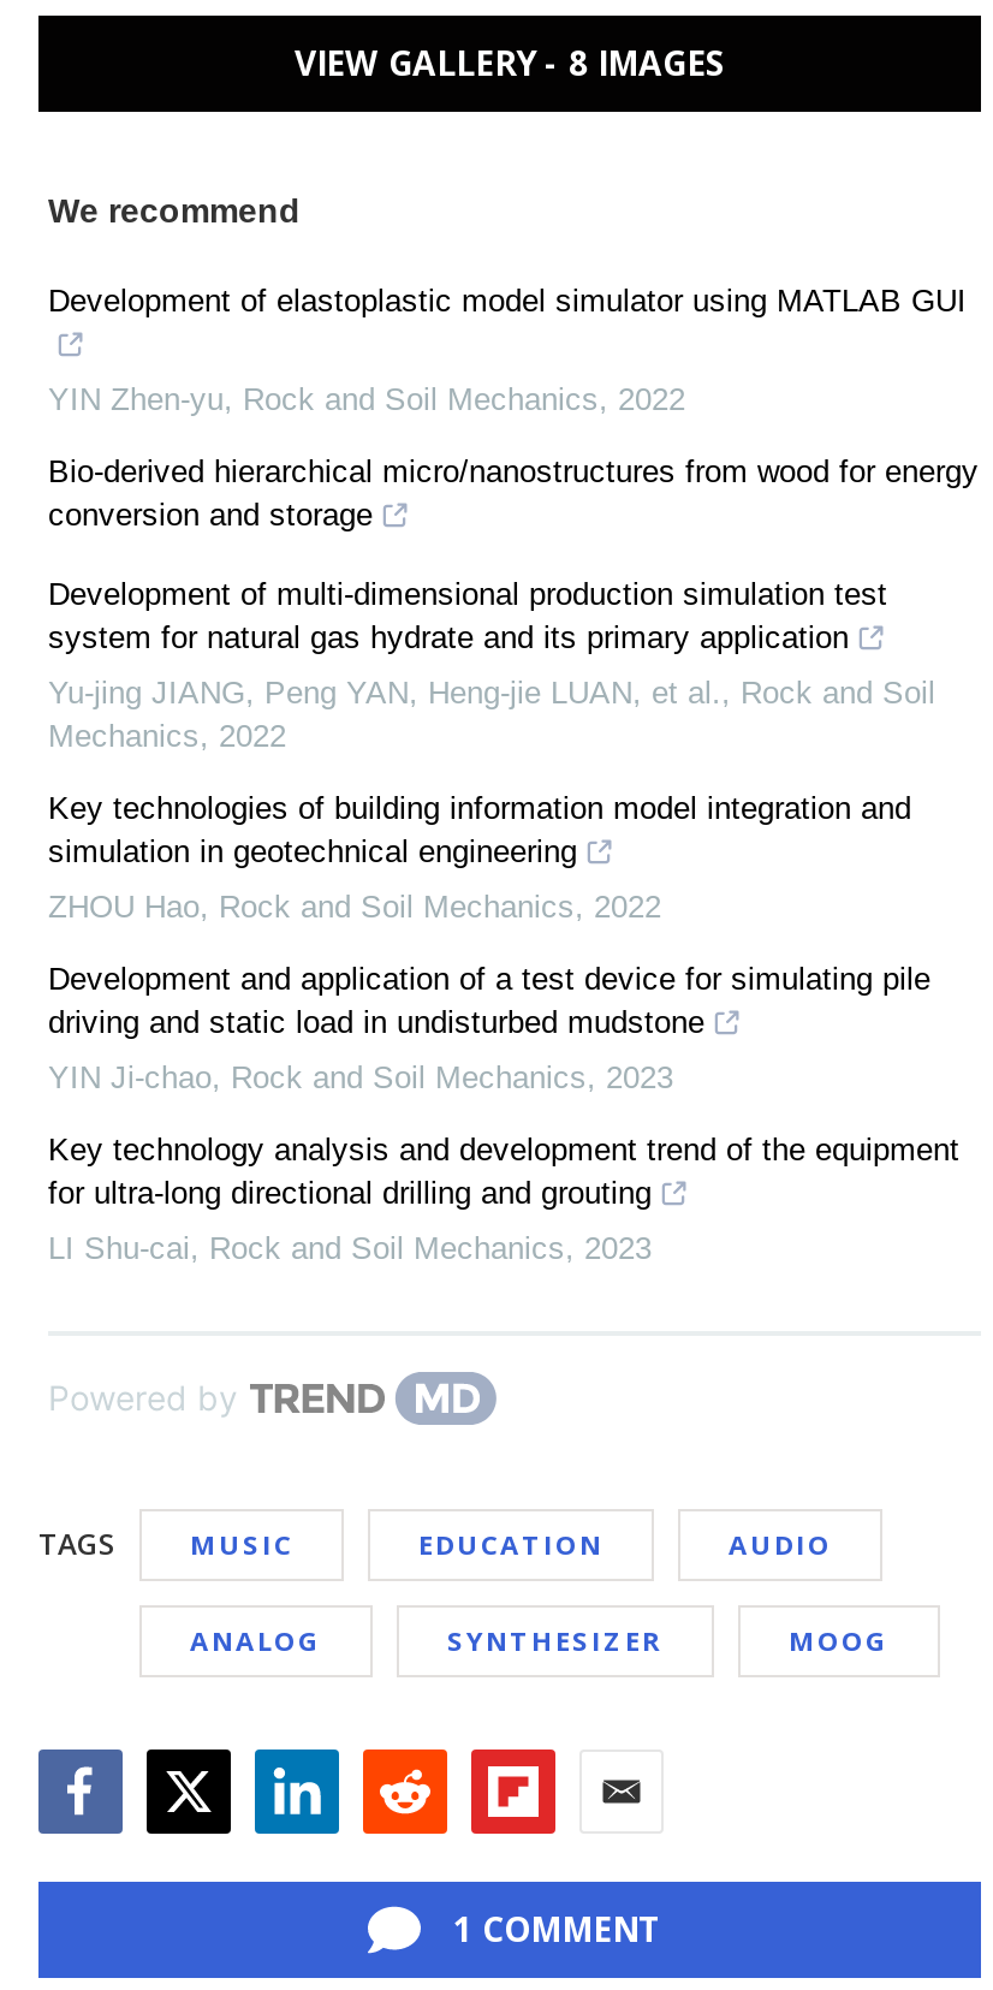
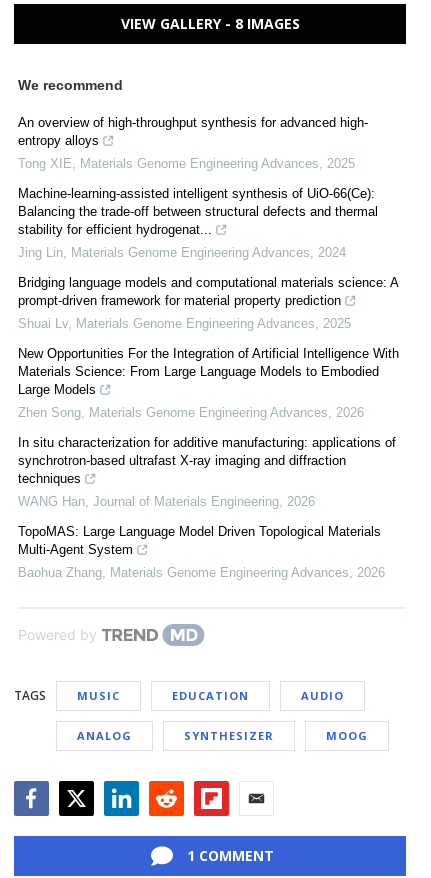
- Development of elastoplastic model simulator using MATLAB GUI
- YIN Zhen-yu, Rock and Soil Mechanics, 2022
- Bio-derived hierarchical micro/nanostructures from wood for energy
- conversion and storage
- Development of multi-dimensional production simulation test
- system for natural gas hydrate and its primary application
- Yu-jing JIANG, Peng YAN, Heng-jie LUAN, et al., Rock and Soil
- Mechanics, 2022
- Key technologies of building information model integration and
- simulation in geotechnical engineering
- ZHOU Hao, Rock and Soil Mechanics, 2022
- Development and application of a test device for simulating pile
- driving and static load in undisturbed mudstone
- YIN Ji-chao, Rock and Soil Mechanics, 2023
- Key technology analysis and development trend of the equipment
- for ultra-long directional drilling and grouting
- LI Shu-cai, Rock and Soil Mechanics, 2023
+ An overview of high-throughput synthesis for advanced high-
+ entropy alloys
+ Tong XIE, Materials Genome Engineering Advances, 2025
+ Machine-learning-assisted intelligent synthesis of UiO-66(Ce):
+ Balancing the trade-off between structural defects and thermal
+ stability for efficient hydrogenat...
+ Jing Lin, Materials Genome Engineering Advances, 2024
+ Bridging language models and computational materials science: A
+ prompt-driven framework for material property prediction
+ Shuai Lv, Materials Genome Engineering Advances, 2025
+ New Opportunities For the Integration of Artificial Intelligence With
+ Materials Science: From Large Language Models to Embodied
+ Large Models
+ Zhen Song, Materials Genome Engineering Advances, 2026
+ In situ characterization for additive manufacturing: applications of
+ synchrotron-based ultrafast X-ray imaging and diffraction
+ techniques
+ WANG Han, Journal of Materials Engineering, 2026
+ TopoMAS: Large Language Model Driven Topological Materials
+ Multi-Agent System
+ Baohua Zhang, Materials Genome Engineering Advances, 2026
